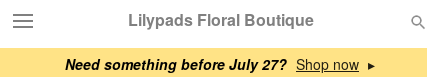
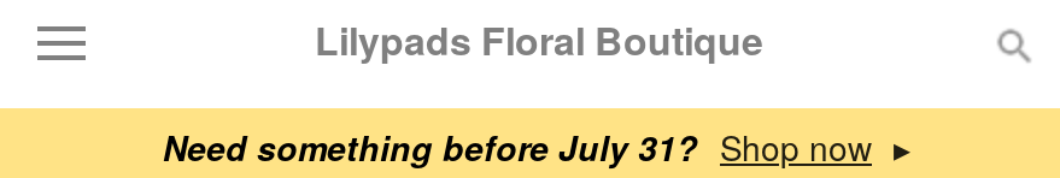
- Need something before July 27?
+ Need something before July 31?
